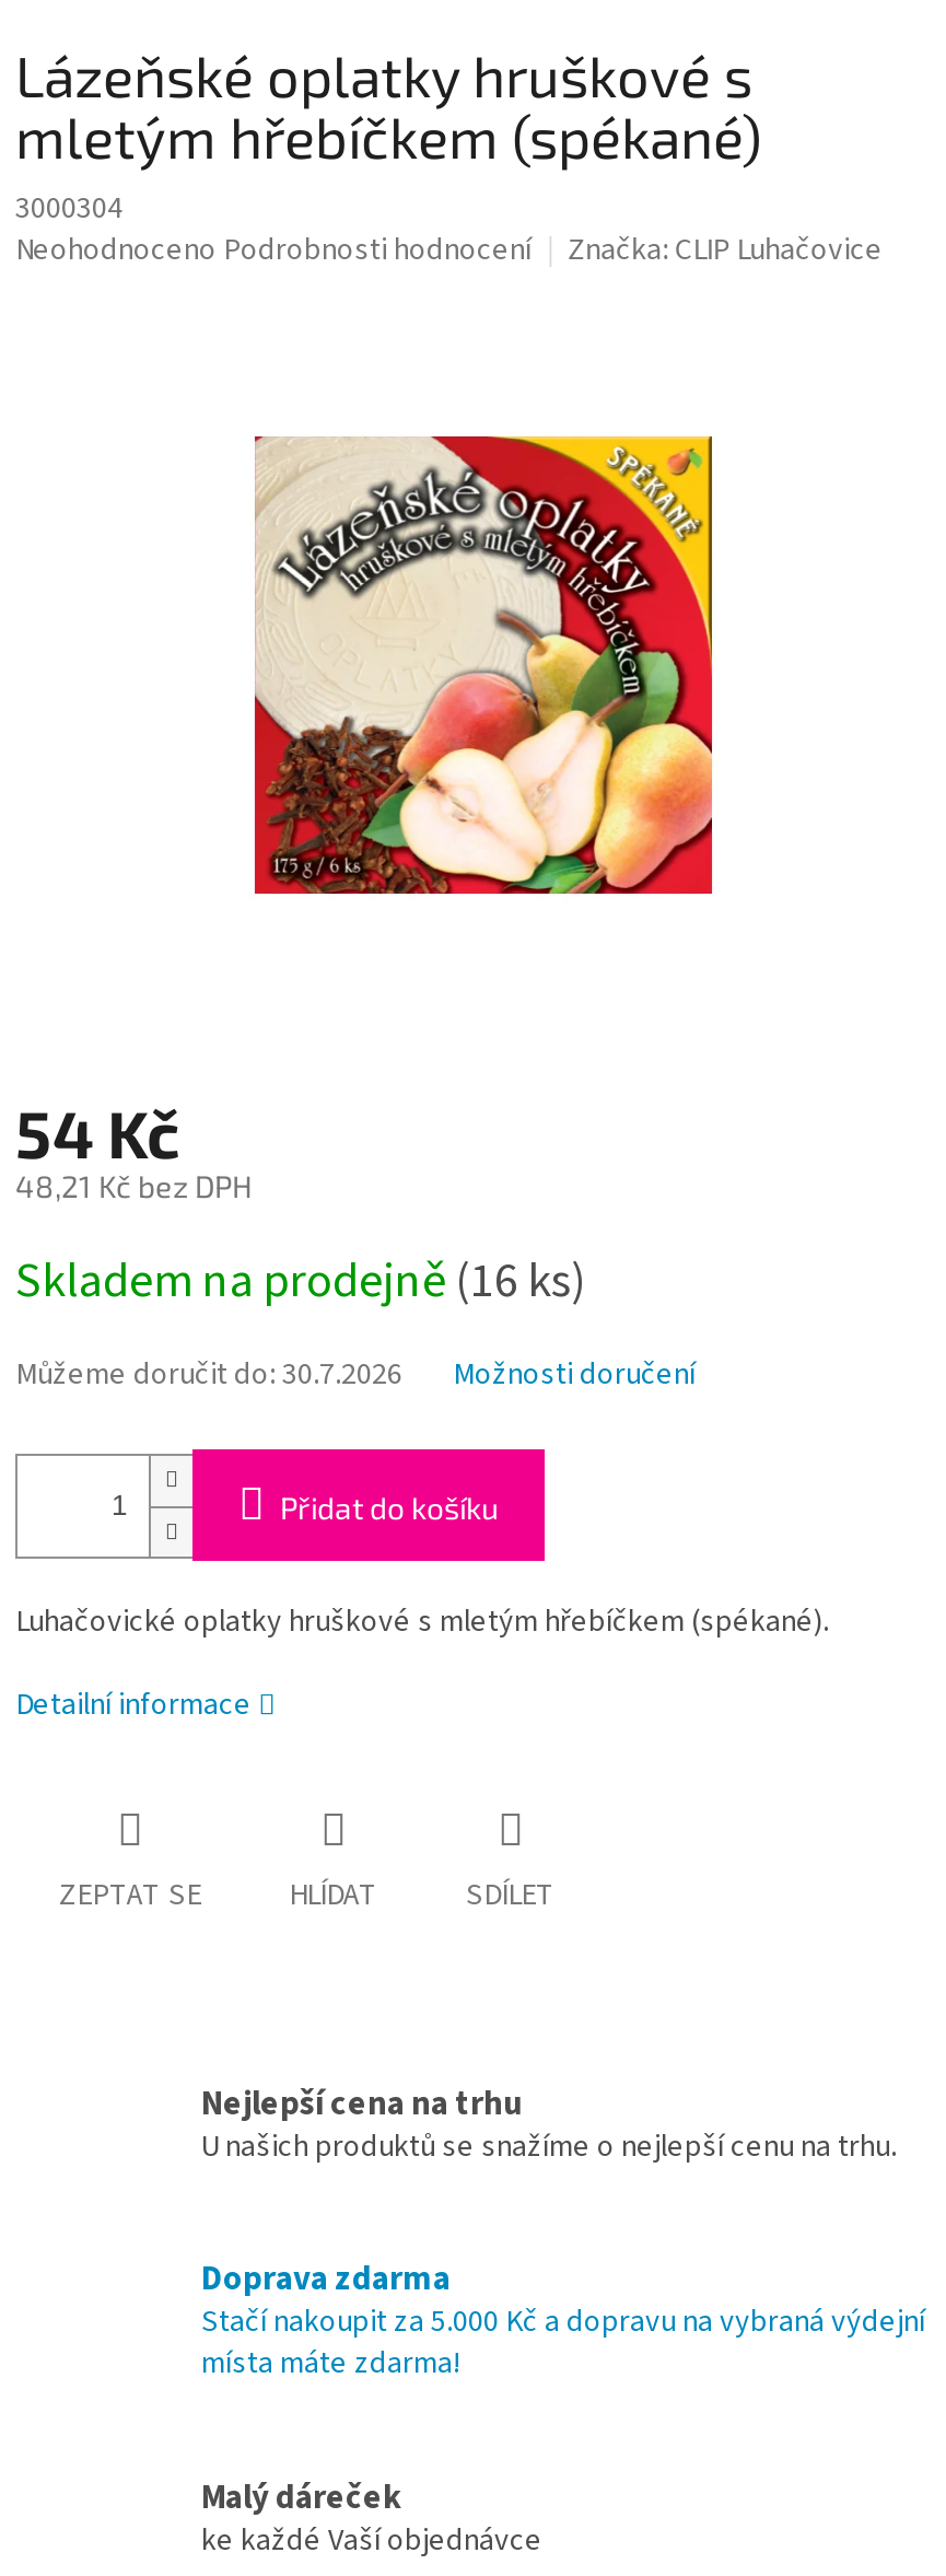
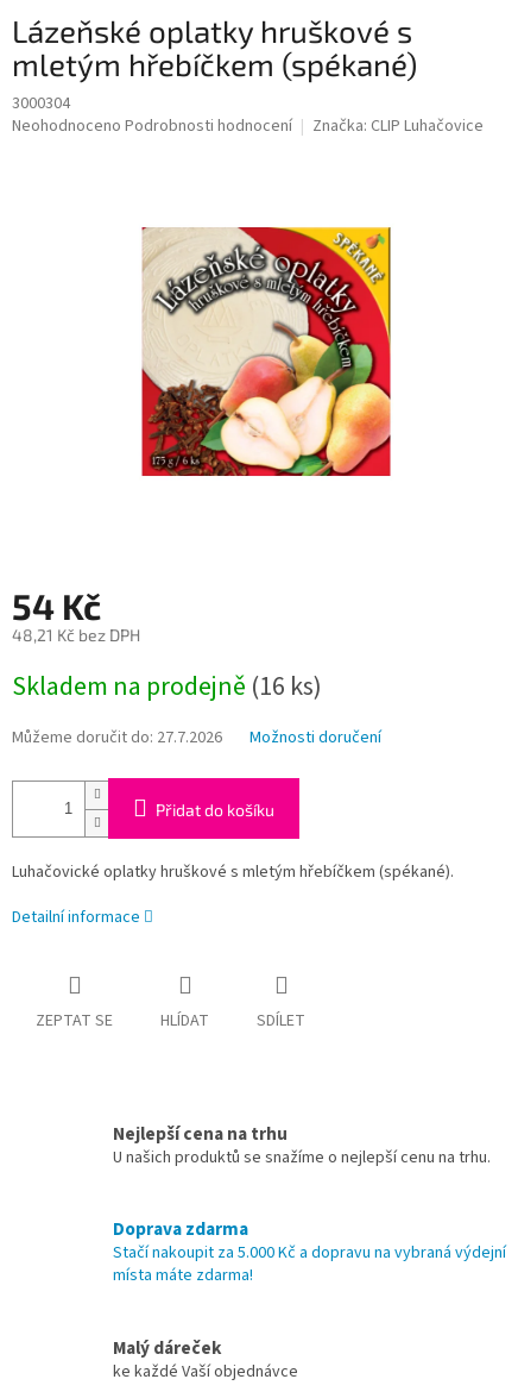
- Můžeme doručit do: 30.7.2026
+ Můžeme doručit do: 27.7.2026
